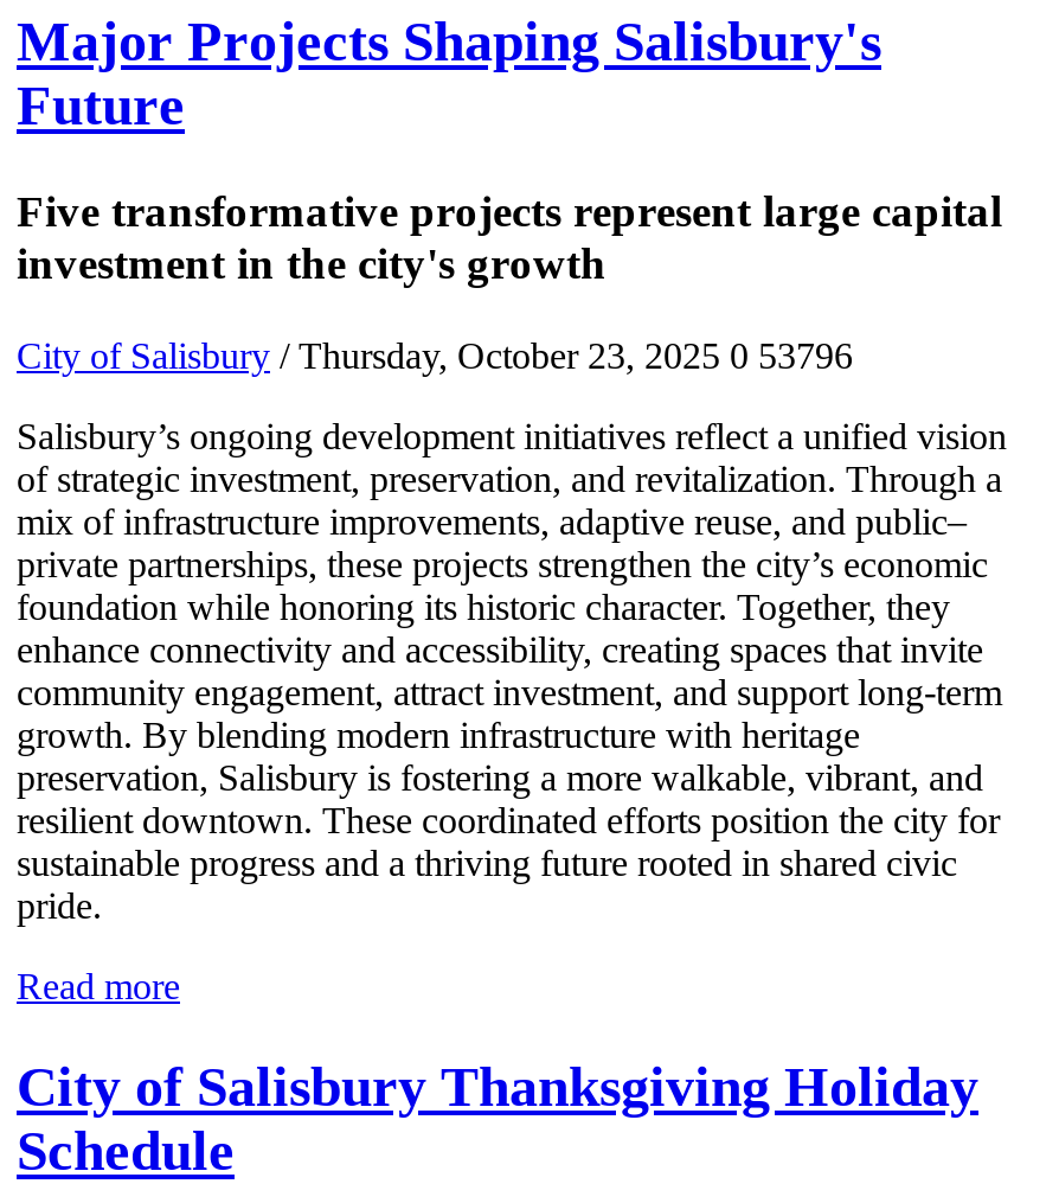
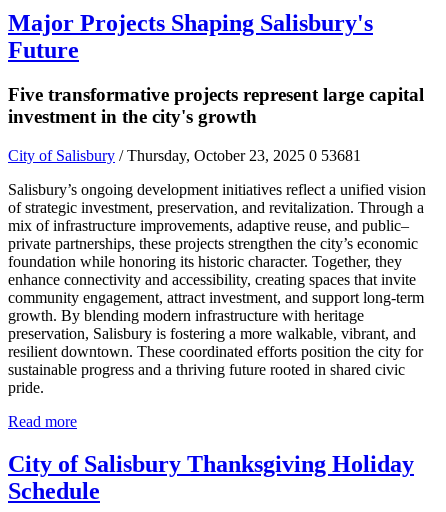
- City of Salisbury / Thursday, October 23, 2025 0 53796
+ City of Salisbury / Thursday, October 23, 2025 0 53681
